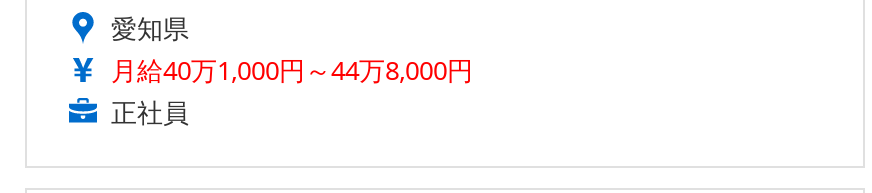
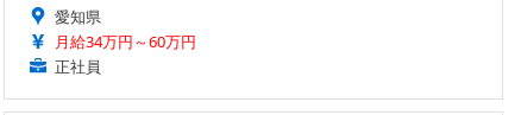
- 月給40万1,000円～44万8,000円
+ 月給34万円～60万円
